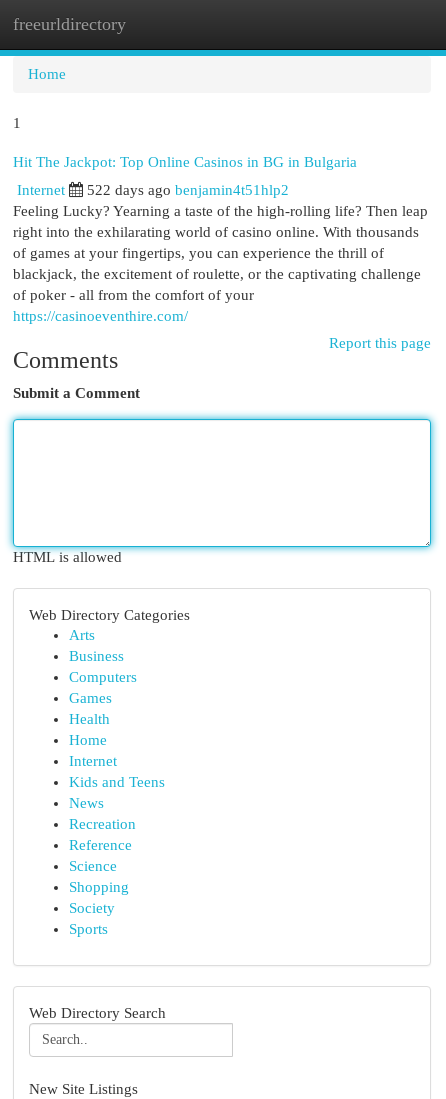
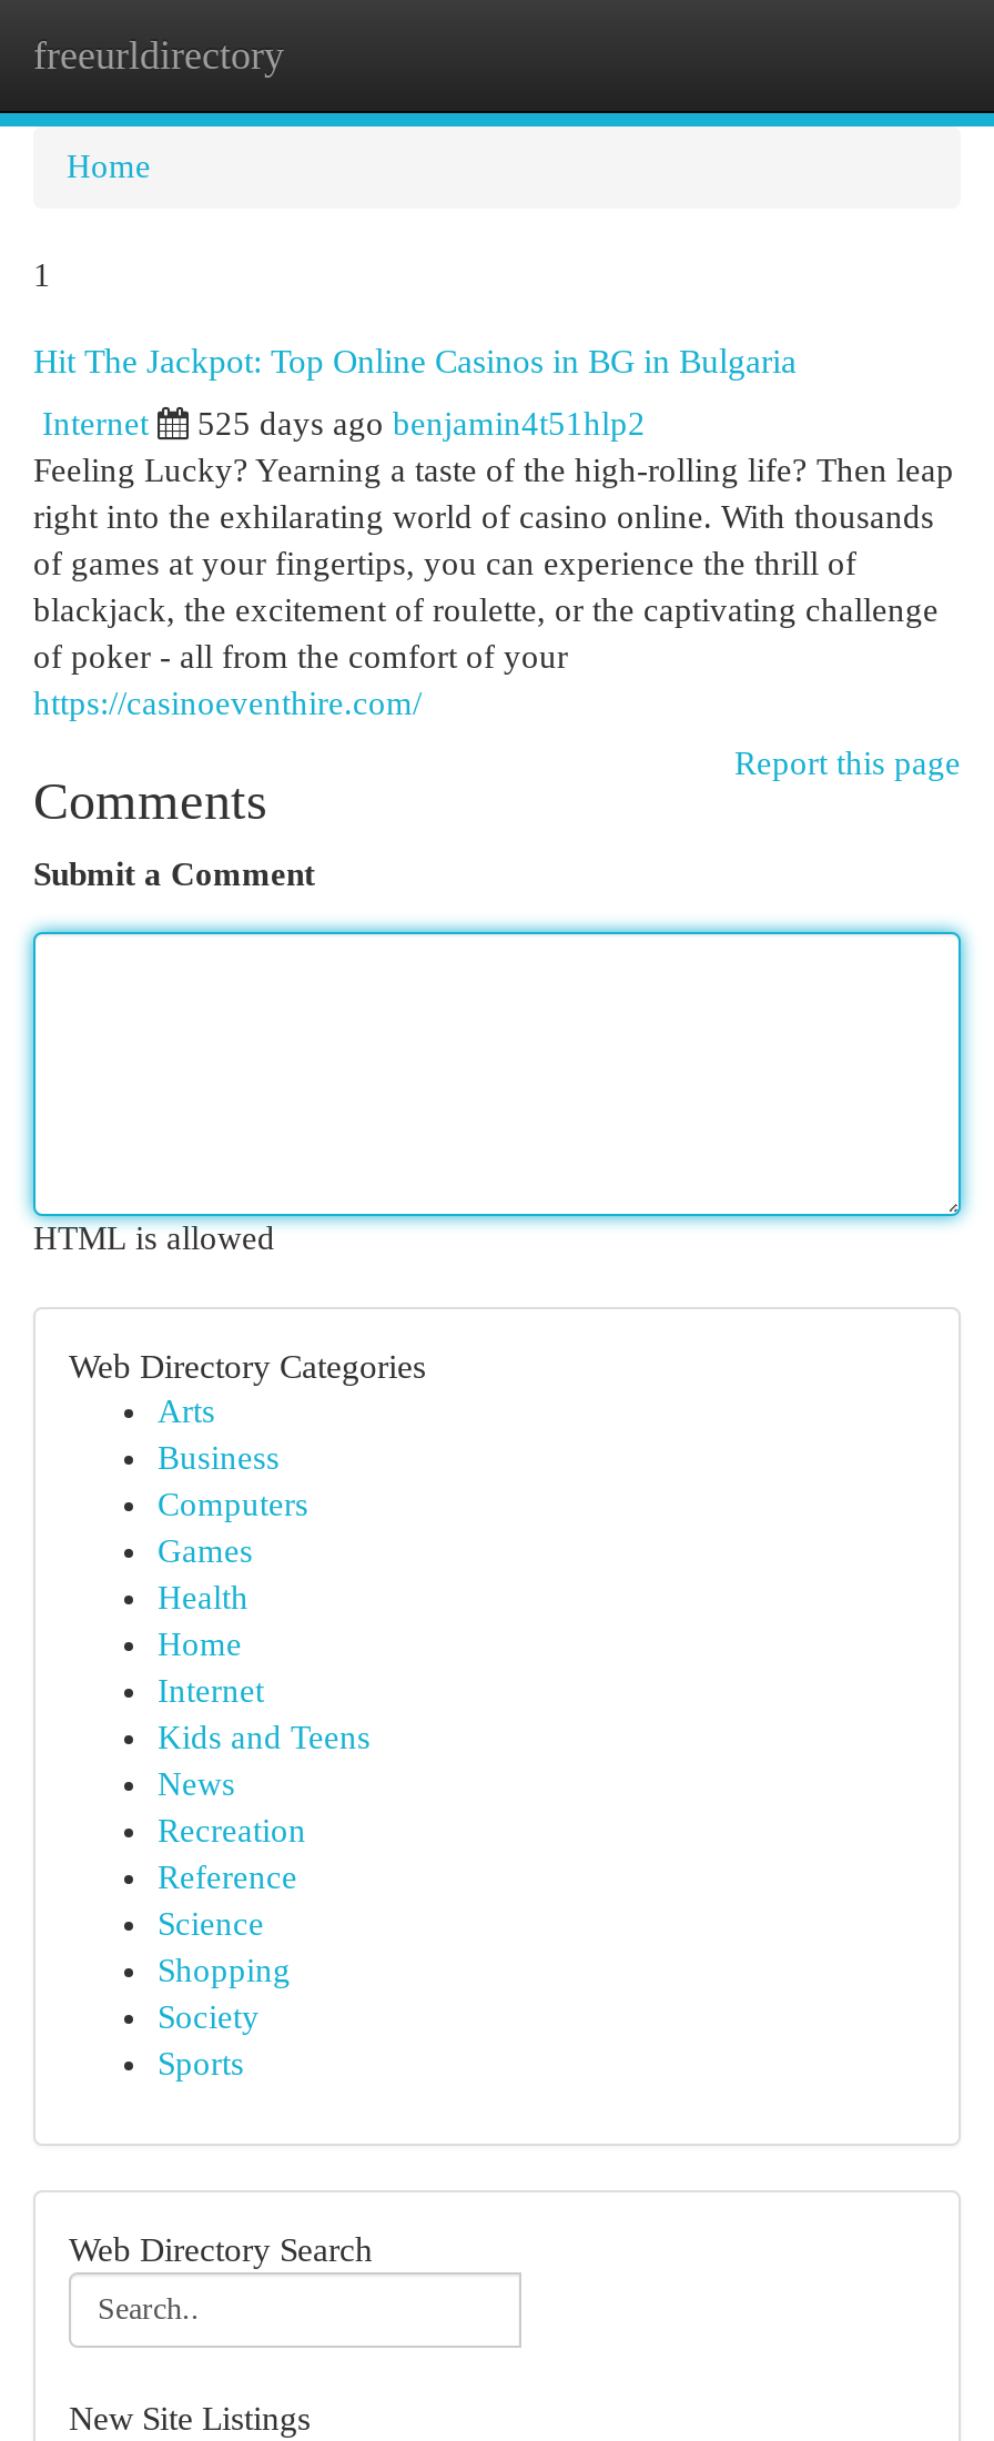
- 522 days ago benjamin4t51hlp2
+ 525 days ago benjamin4t51hlp2
